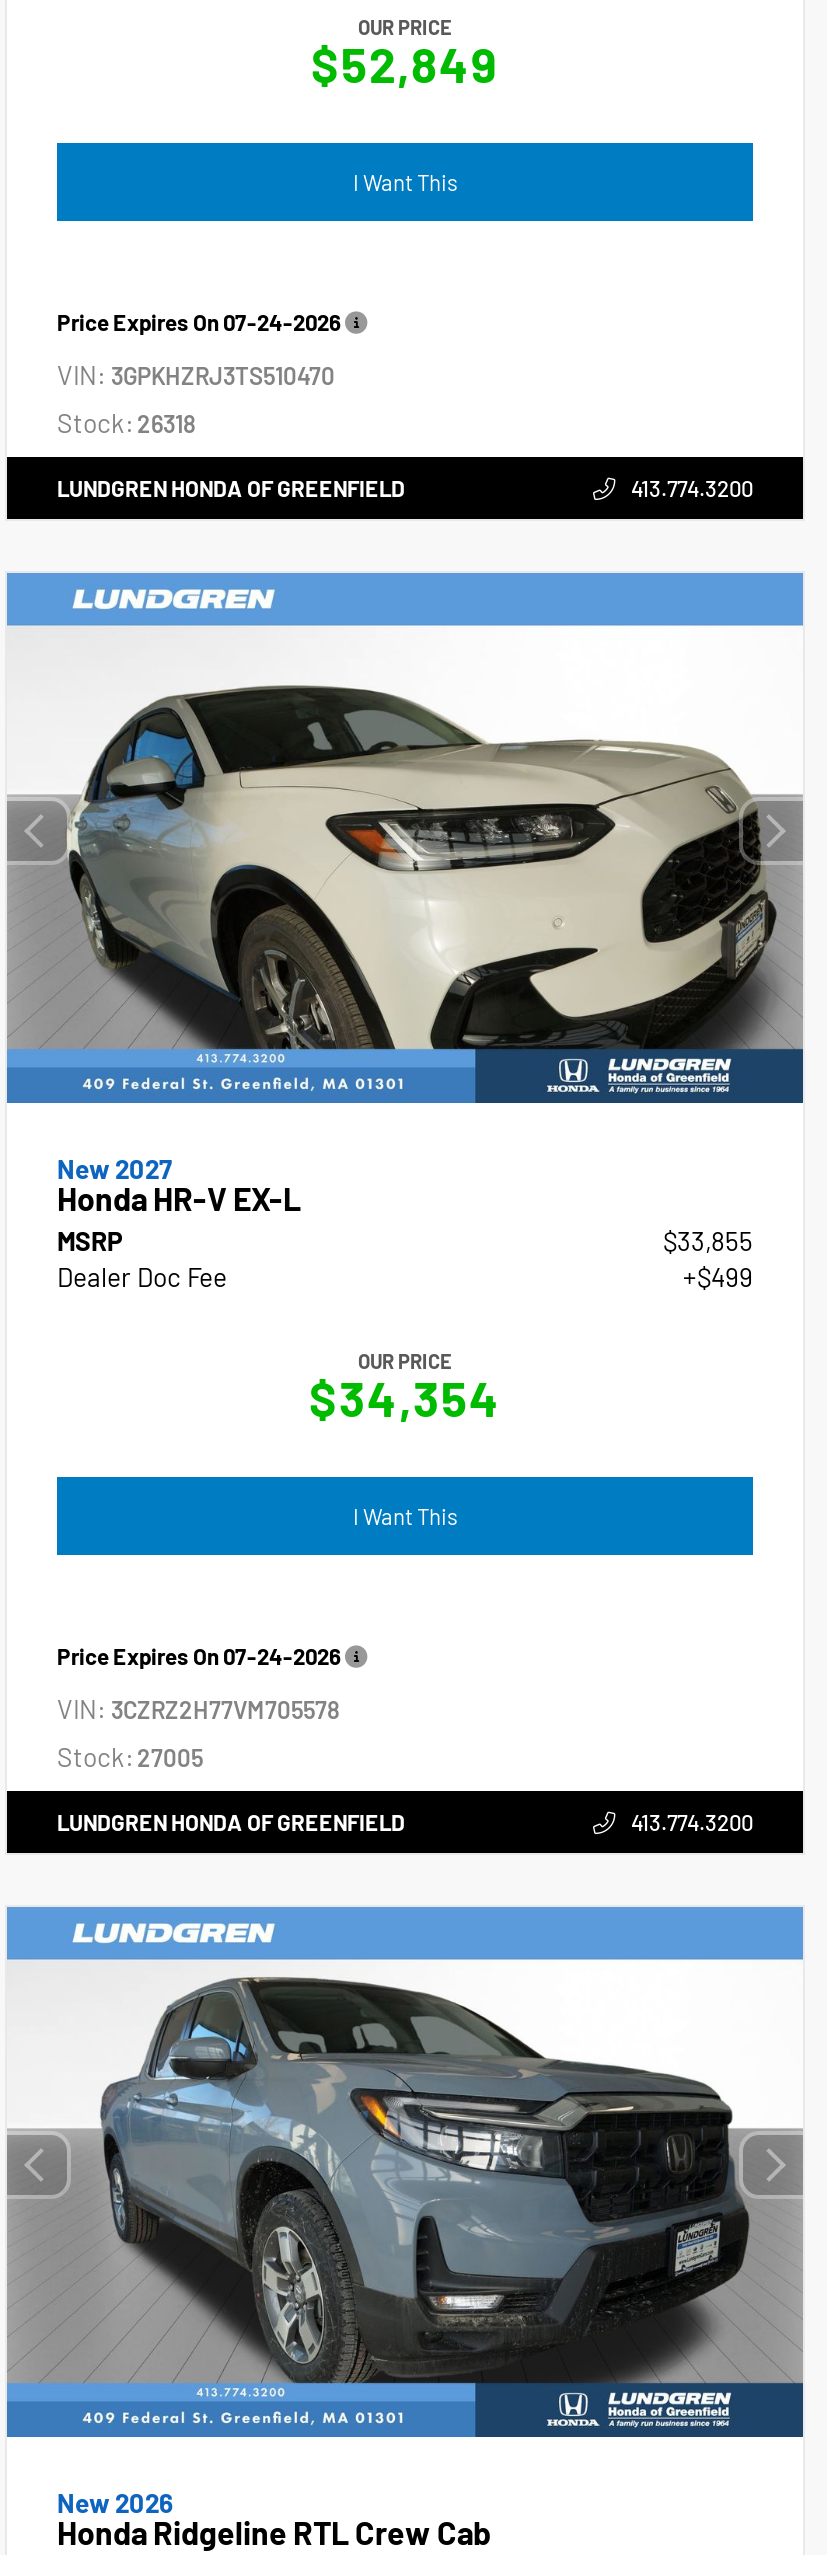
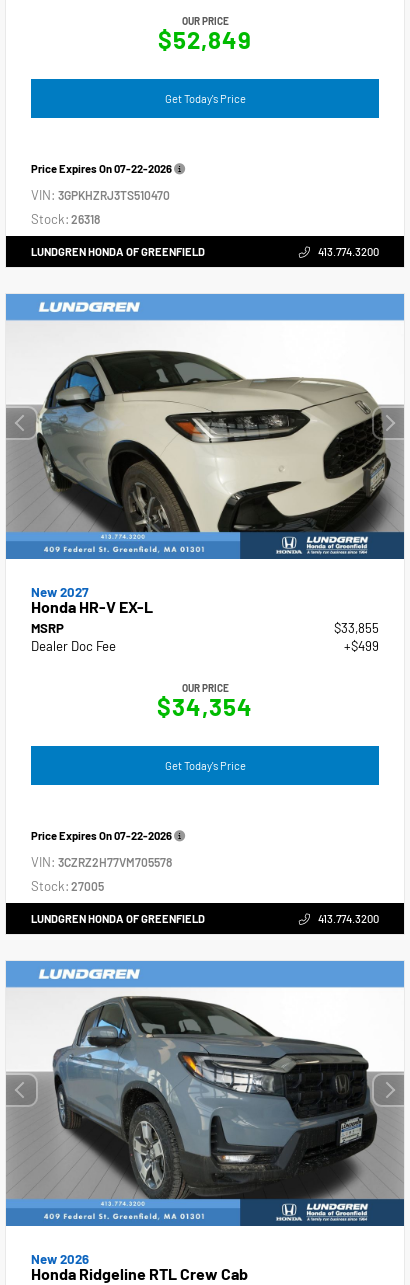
- I Want This
+ Get Today's Price

- Price Expires On 07-24-2026
+ Price Expires On 07-22-2026

- I Want This
+ Get Today's Price

- Price Expires On 07-24-2026
+ Price Expires On 07-22-2026
